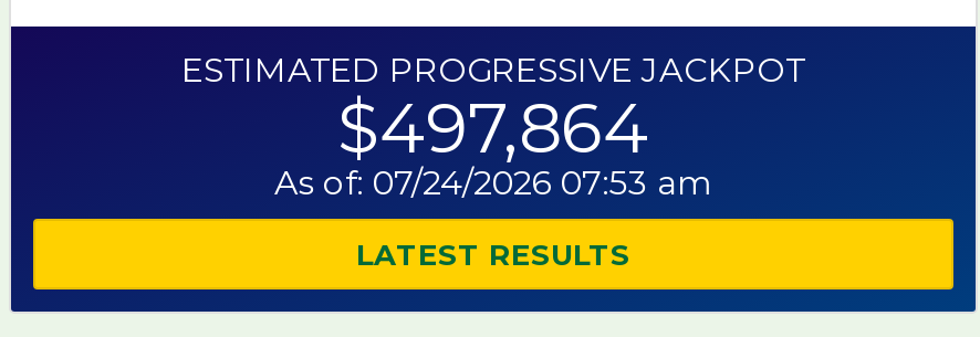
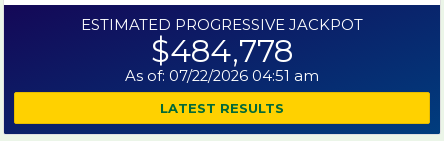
- $497,864
+ $484,778

- As of: 07/24/2026 07:53 am
+ As of: 07/22/2026 04:51 am
